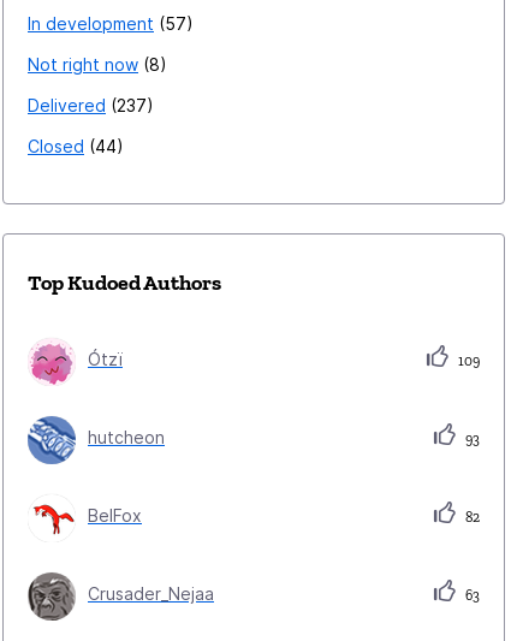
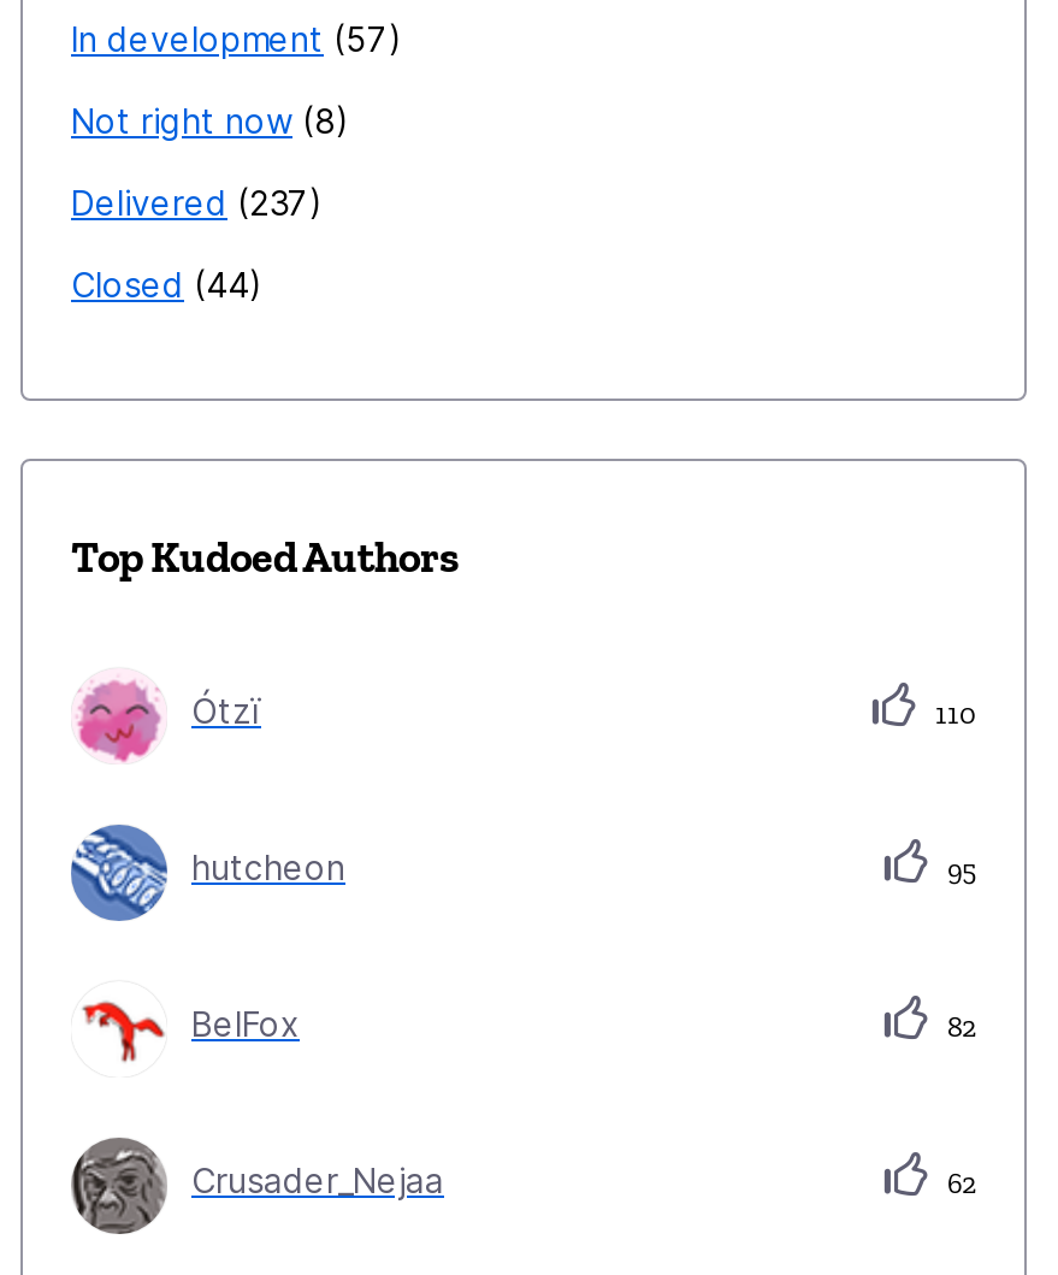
- 109
+ 110

- 93
+ 95

- 63
+ 62
